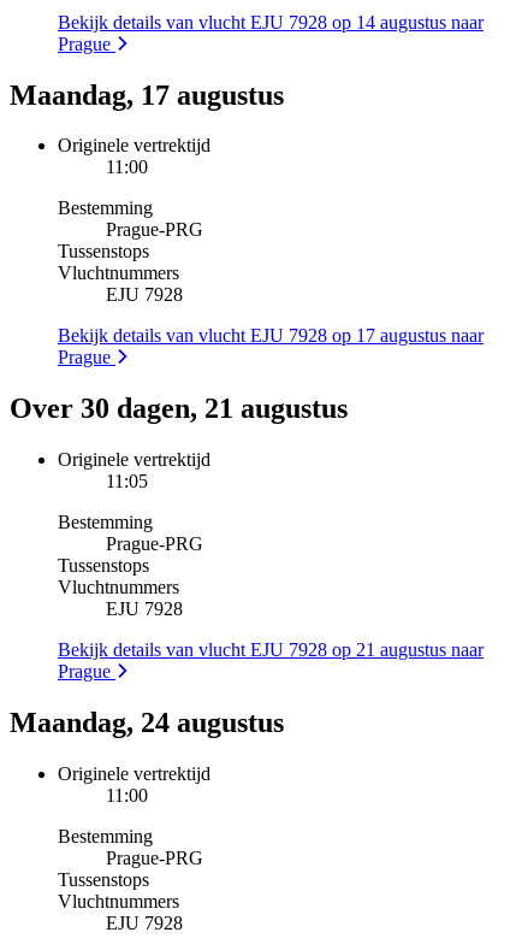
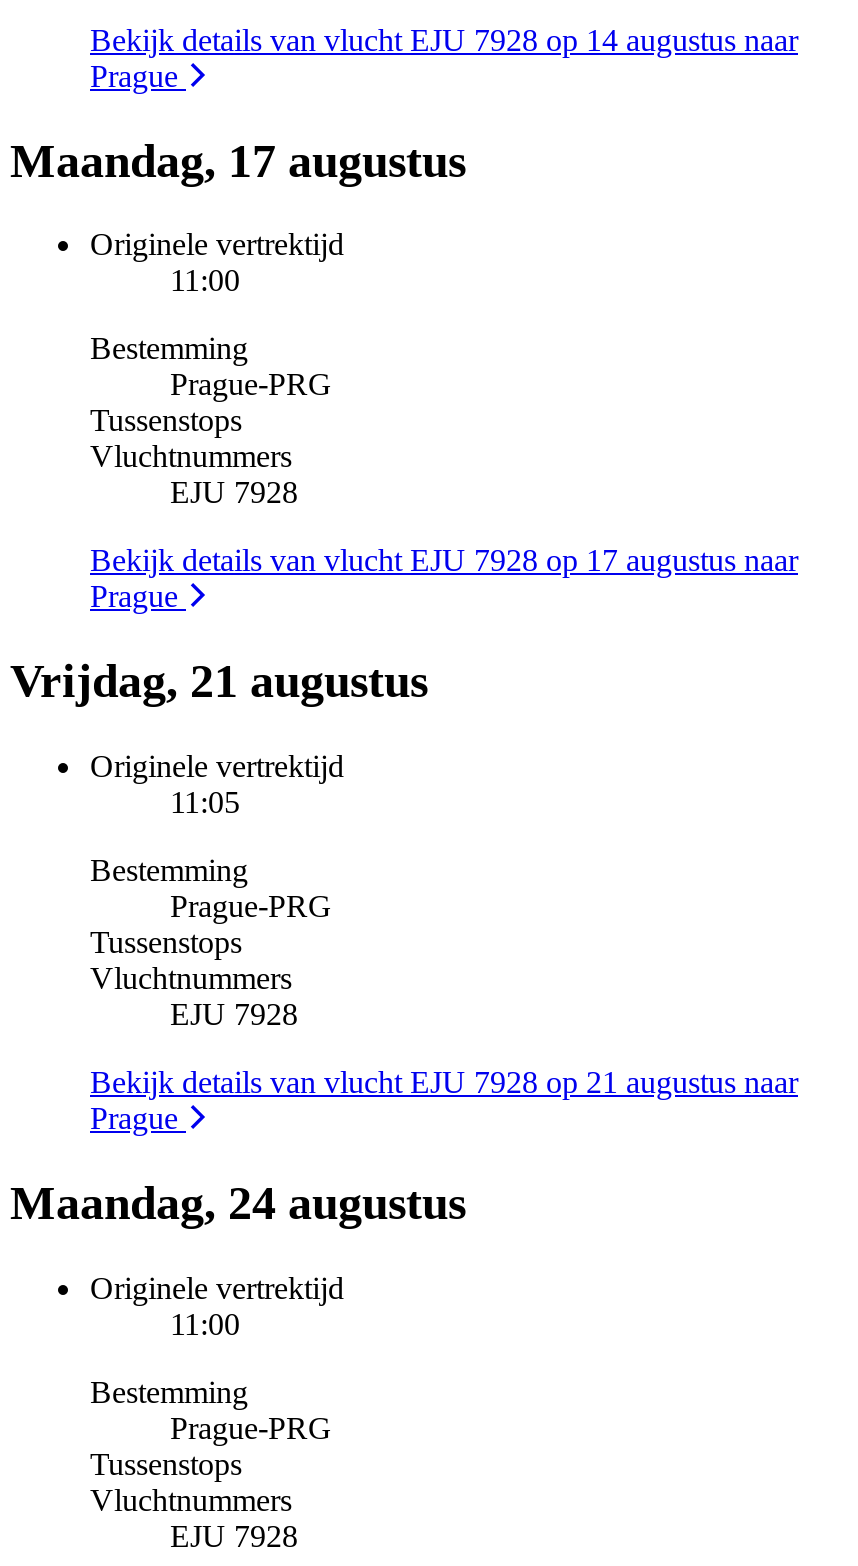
- Over 30 dagen, 21 augustus
+ Vrijdag, 21 augustus
